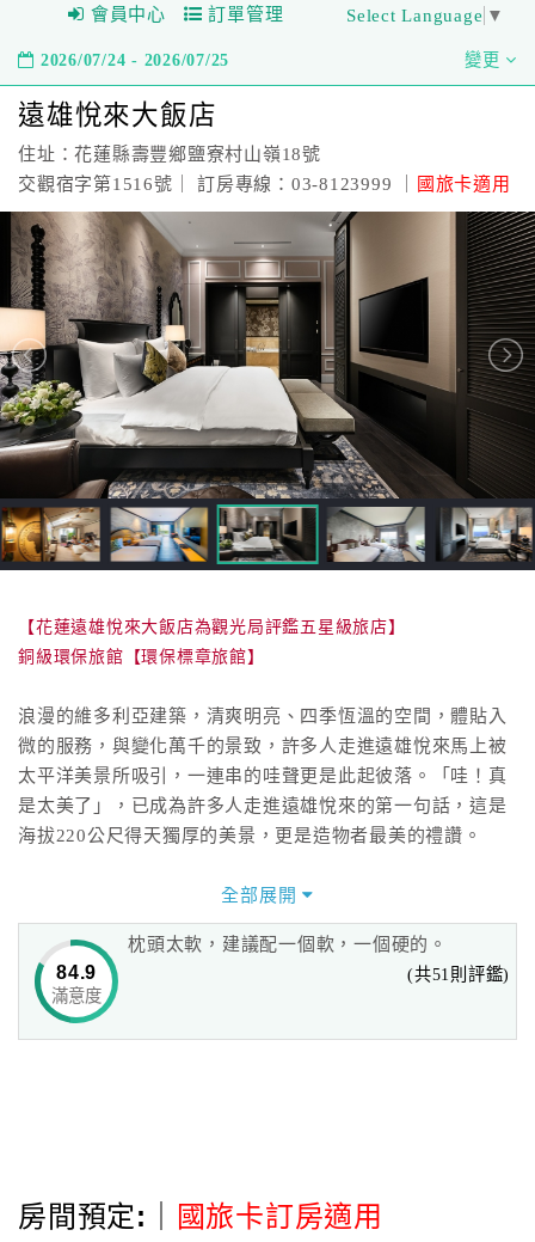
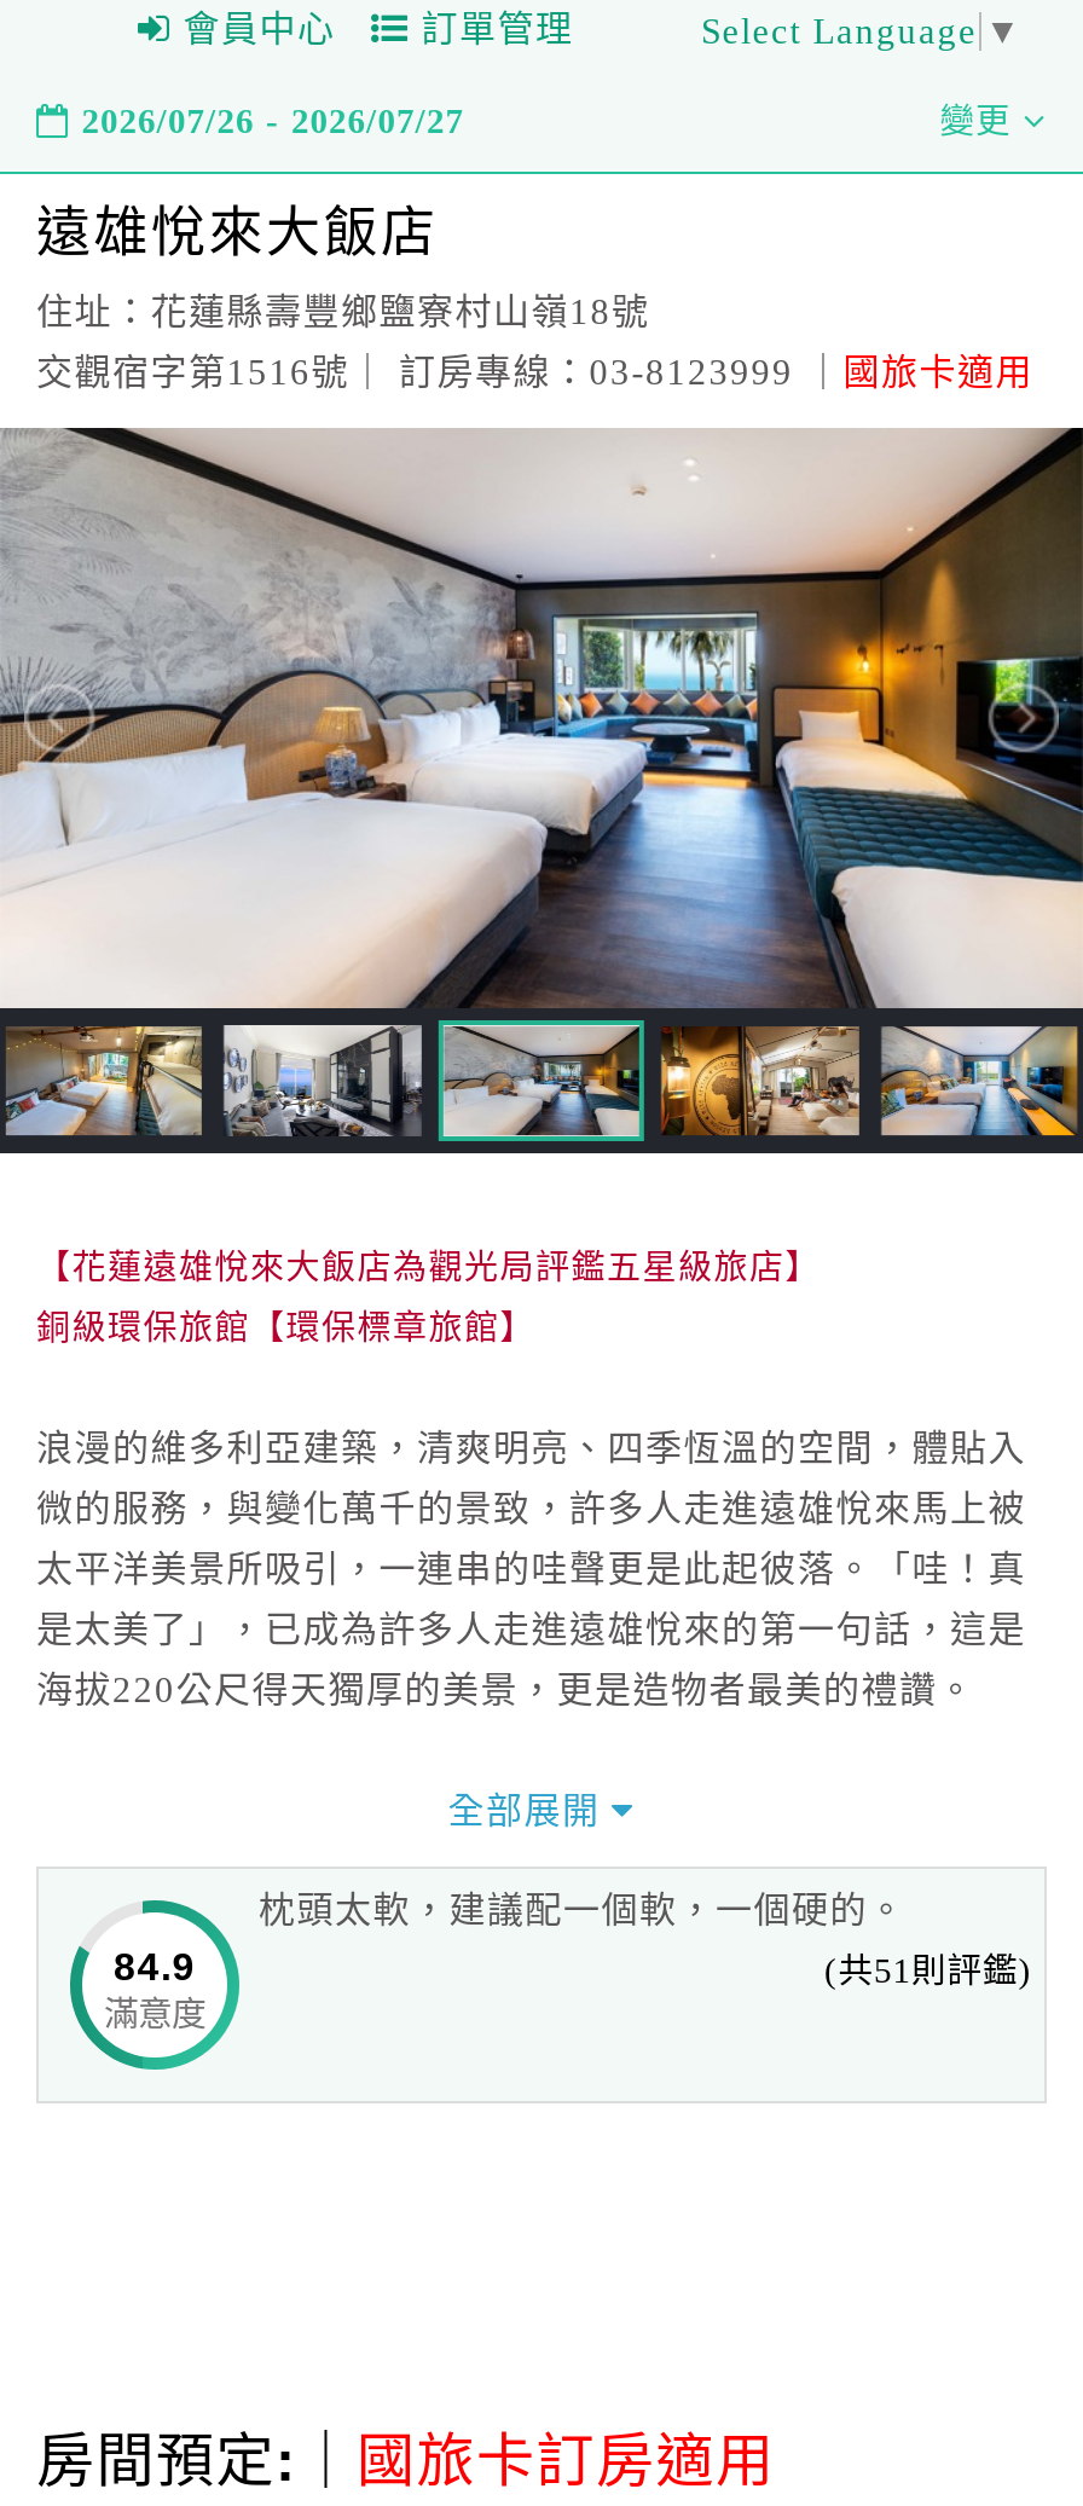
- 2026/07/24 - 2026/07/25
+ 2026/07/26 - 2026/07/27

- [image]
+ [image]
